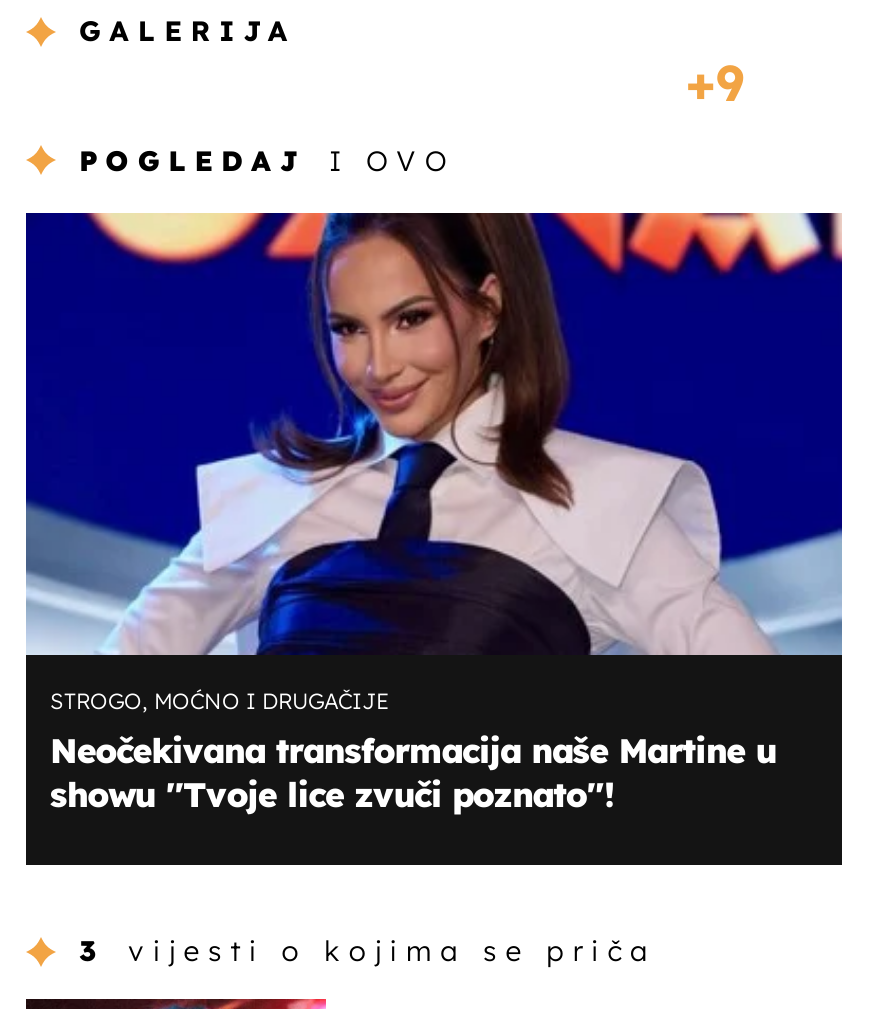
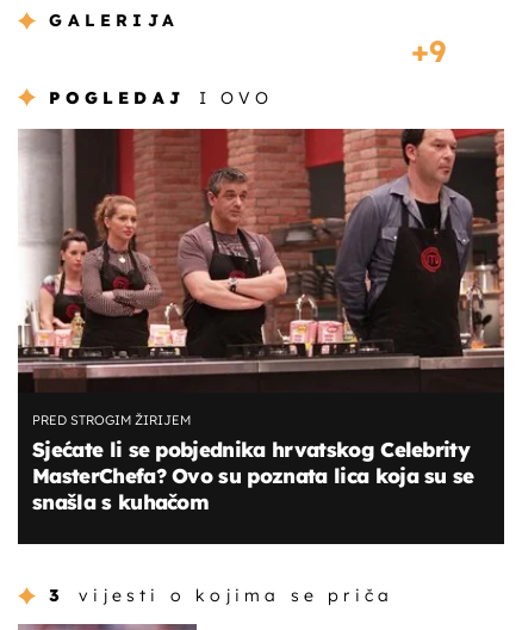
- [image]
- STROGO, MOĆNO I DRUGAČIJE
- Neočekivana transformacija naše Martine u
- showu ''Tvoje lice zvuči poznato''!
+ [image]
+ PRED STROGIM ŽIRIJEM
+ Sjećate li se pobjednika hrvatskog Celebrity
+ MasterChefa? Ovo su poznata lica koja su se
+ snašla s kuhačom
